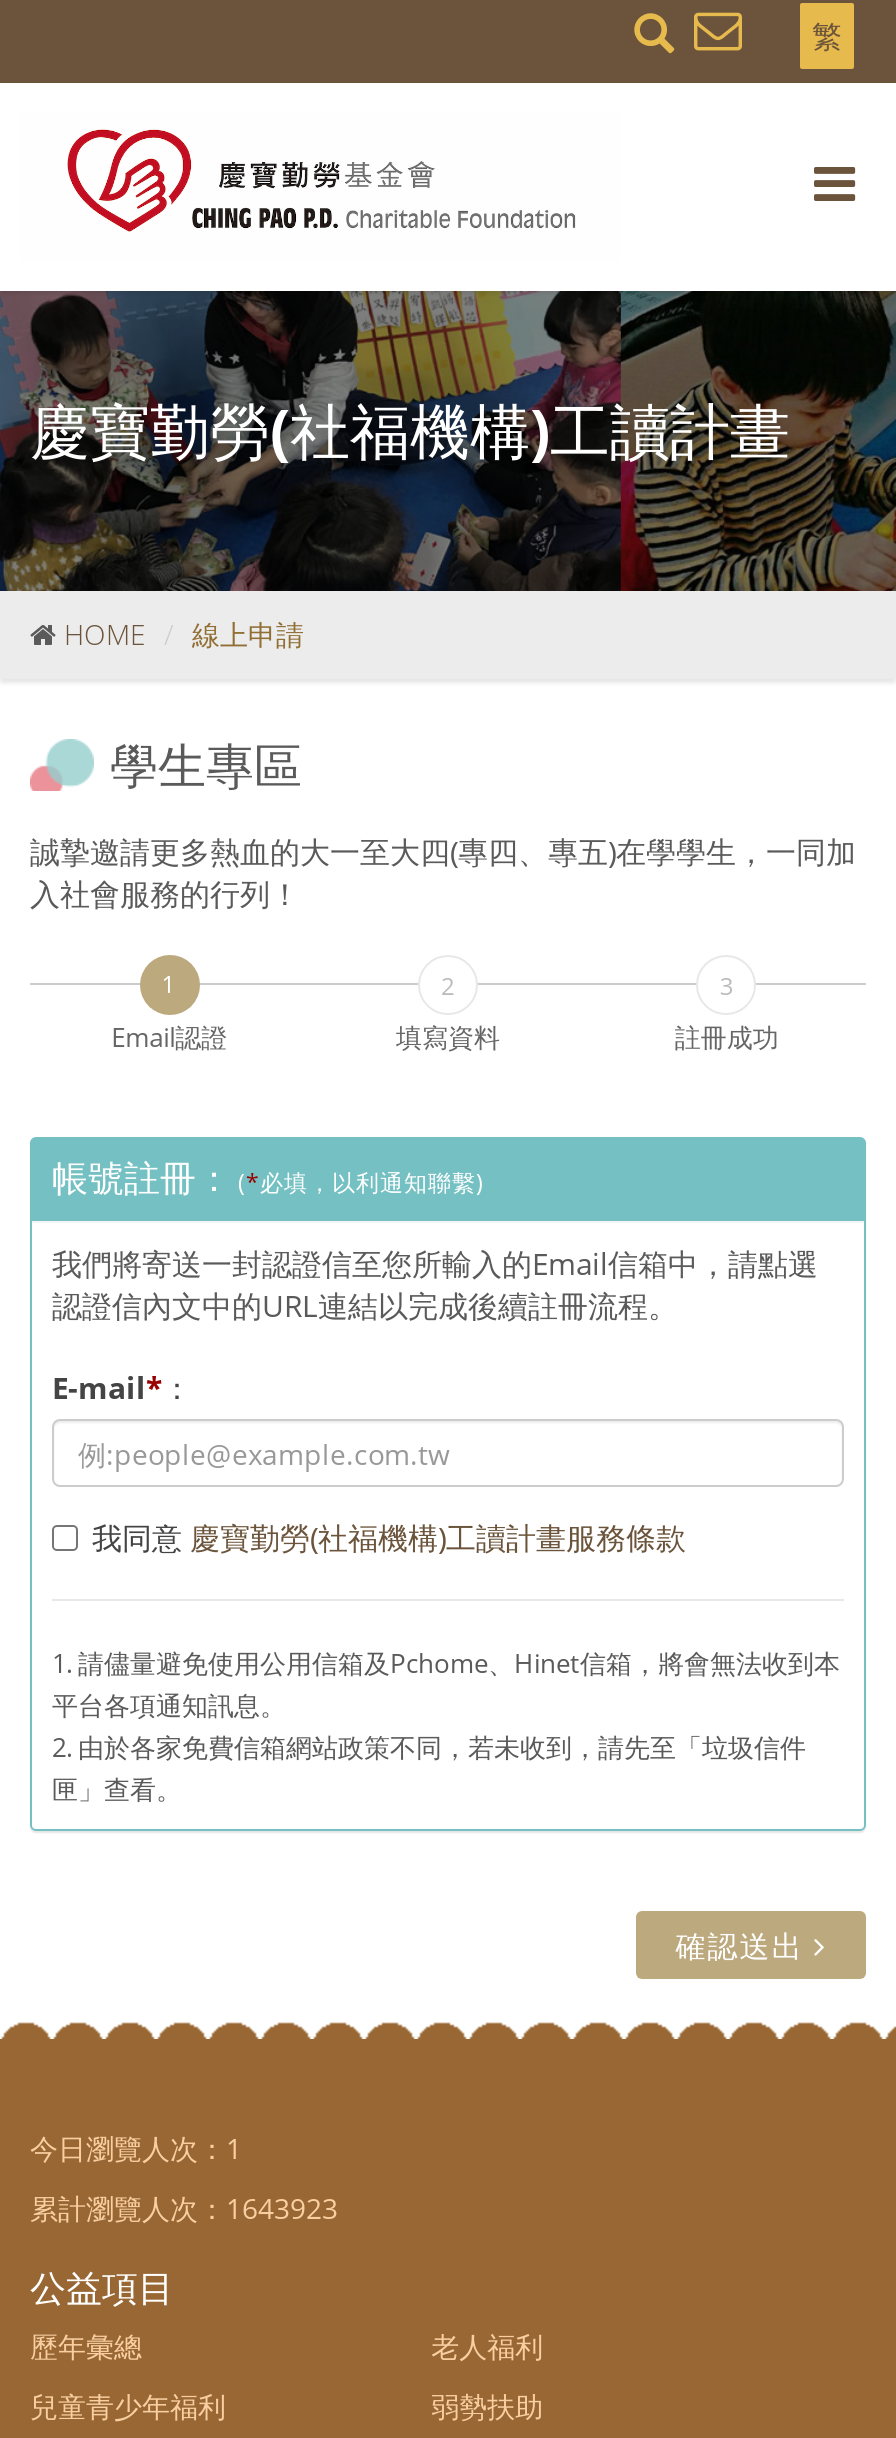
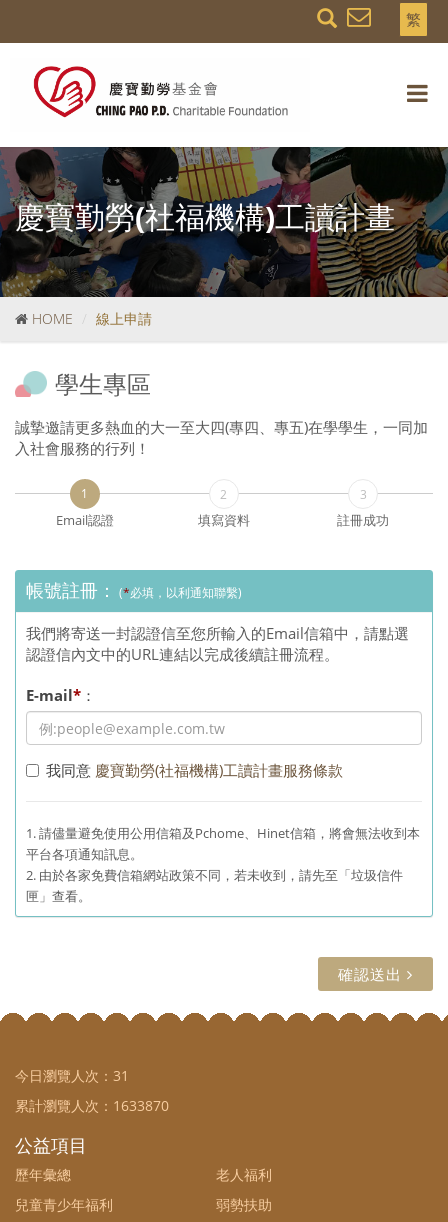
- 今日瀏覽人次：1
+ 今日瀏覽人次：31

- 累計瀏覽人次：1643923
+ 累計瀏覽人次：1633870
